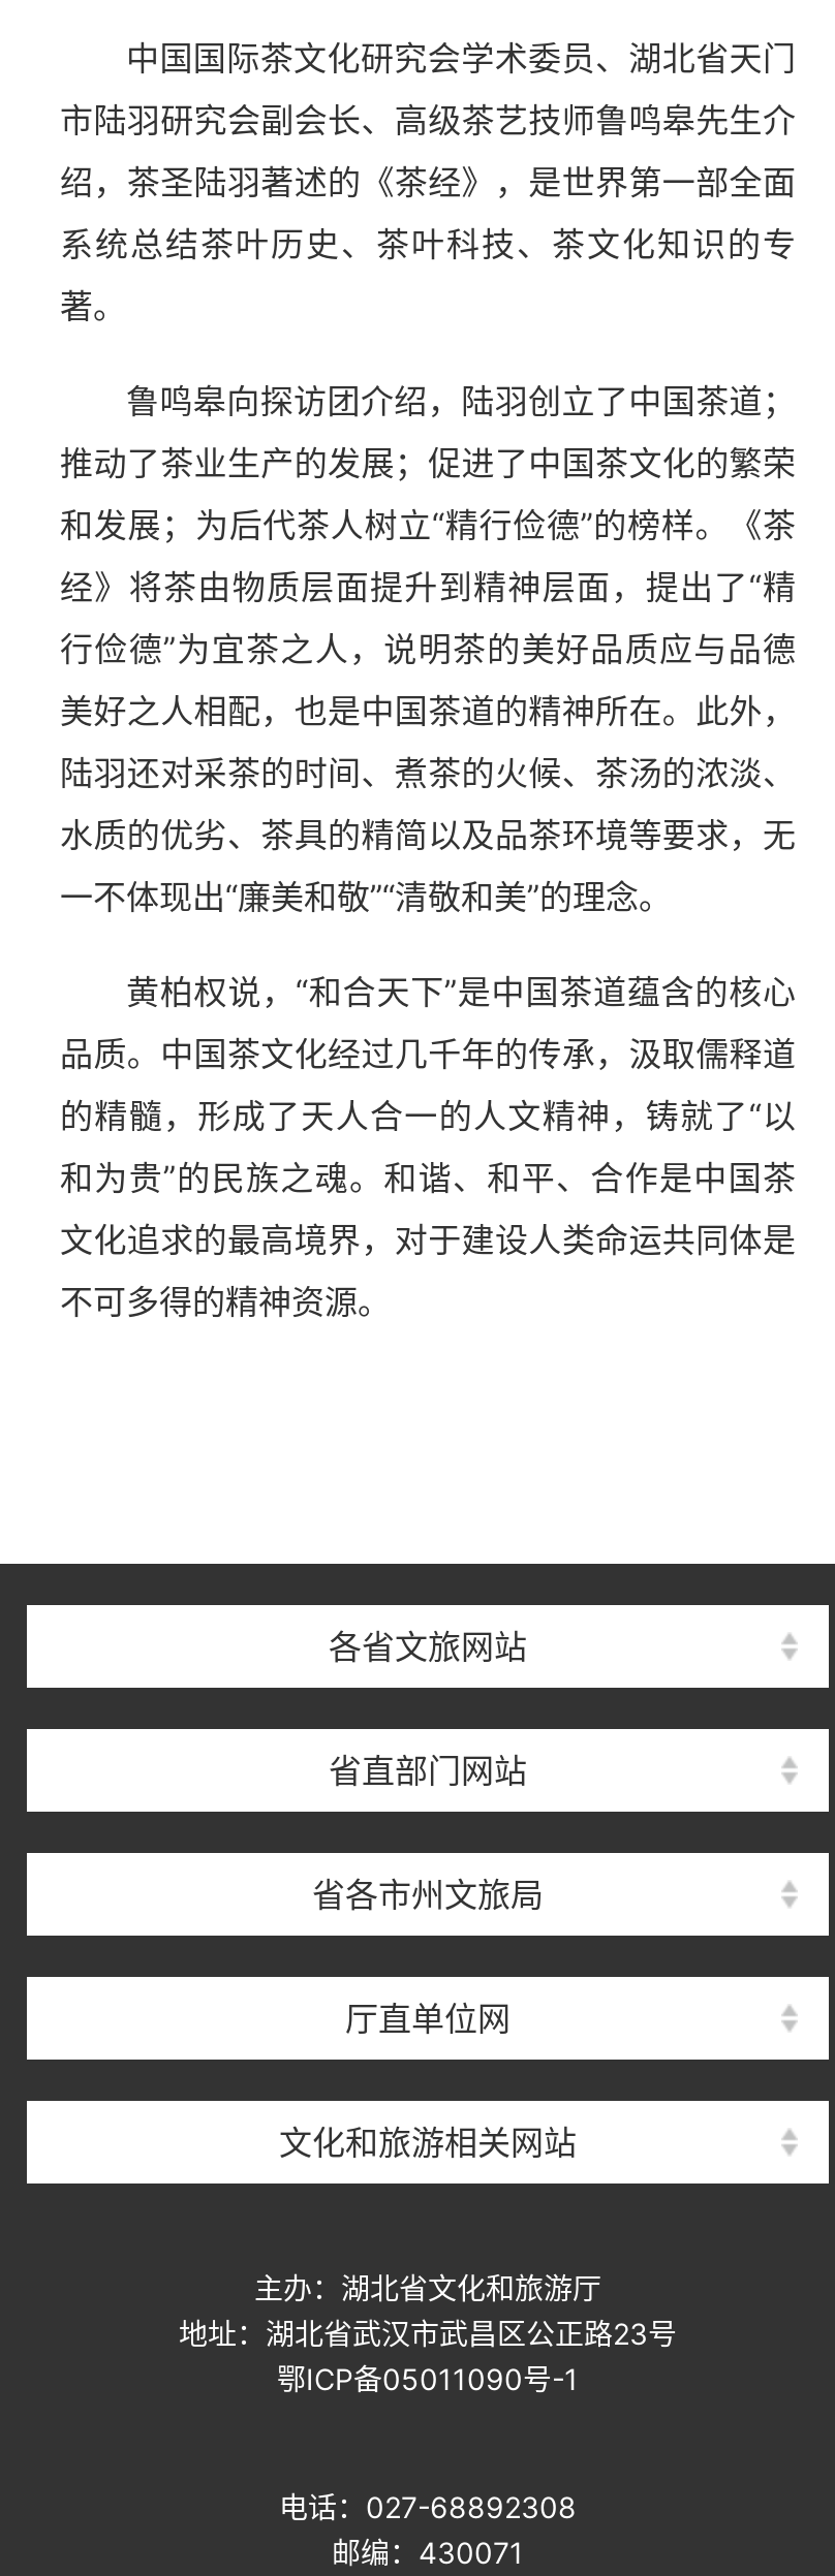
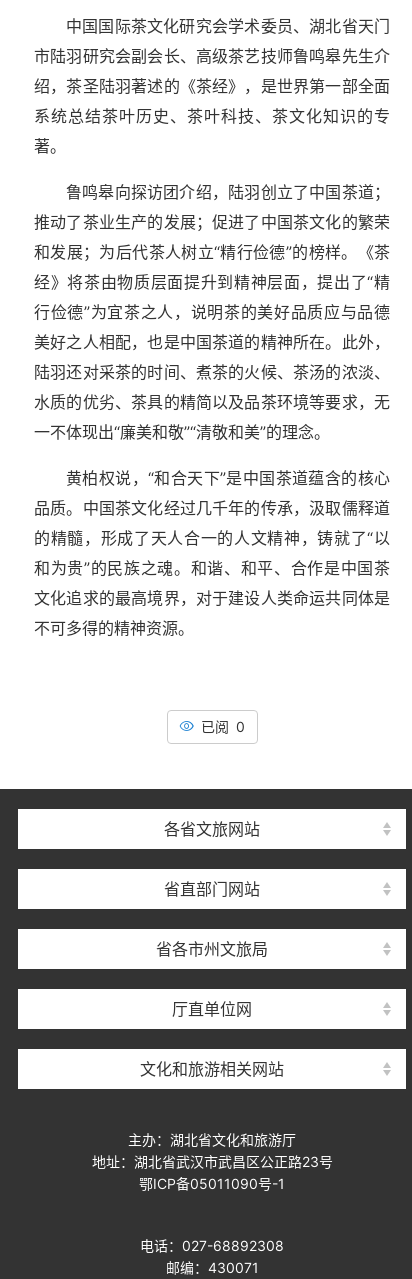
+ 已阅 0
